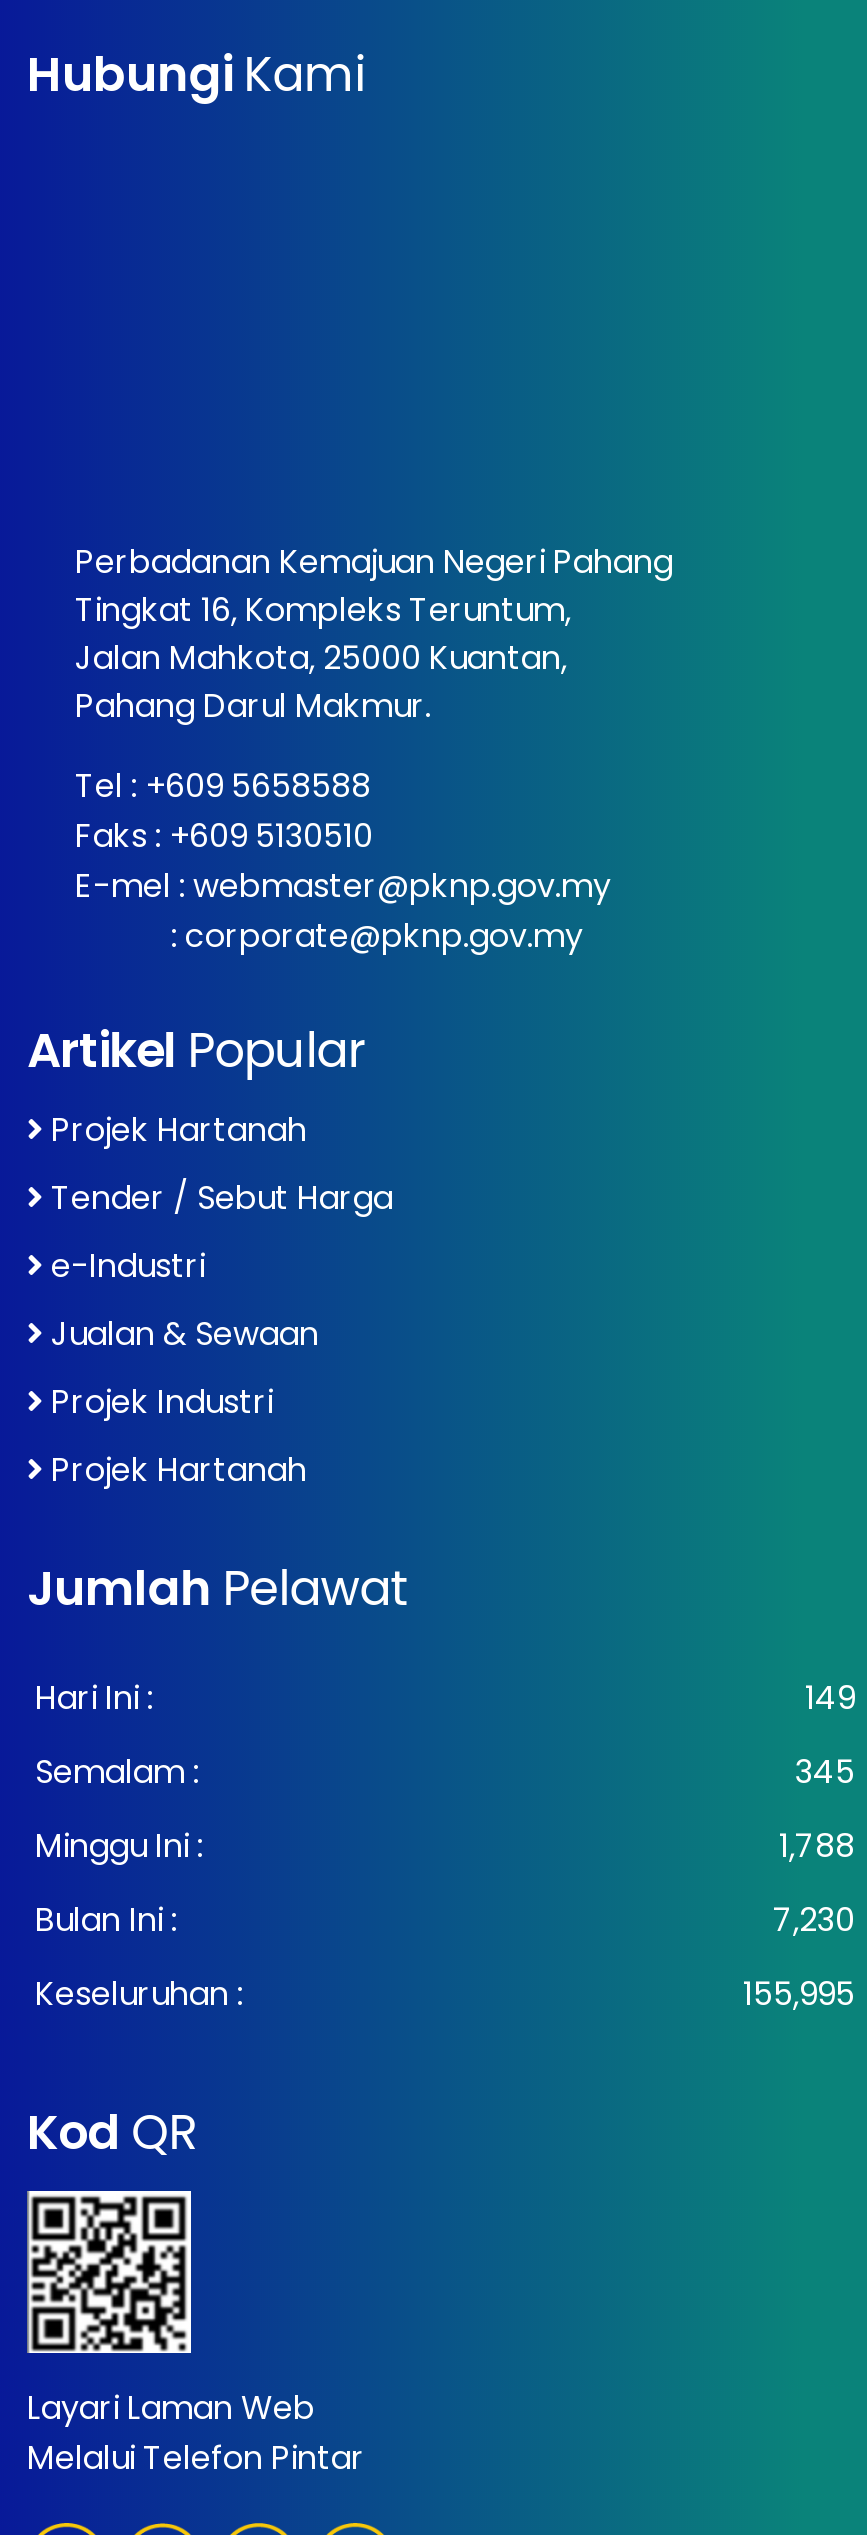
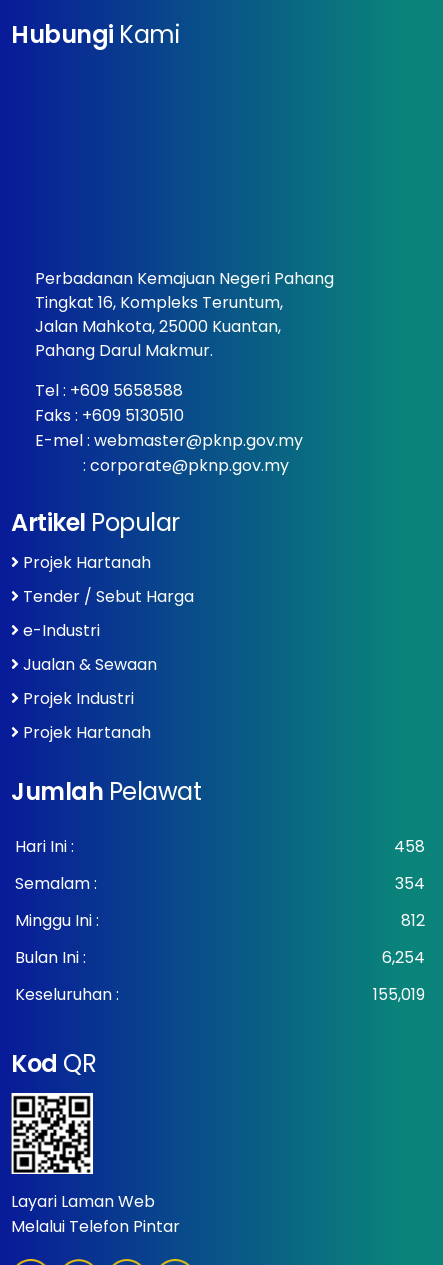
- 149
+ 458

- 345
+ 354

- 1,788
+ 812

- 7,230
+ 6,254

- 155,995
+ 155,019
